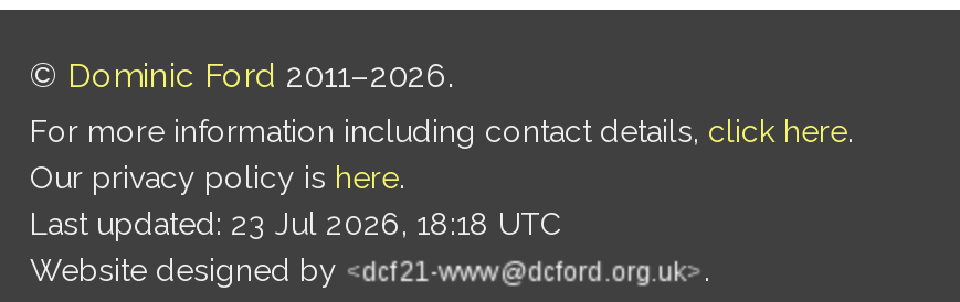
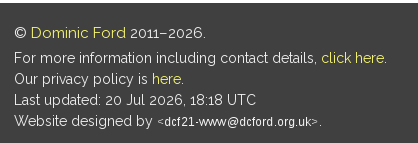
- Last updated: 23 Jul 2026, 18:18 UTC
+ Last updated: 20 Jul 2026, 18:18 UTC
